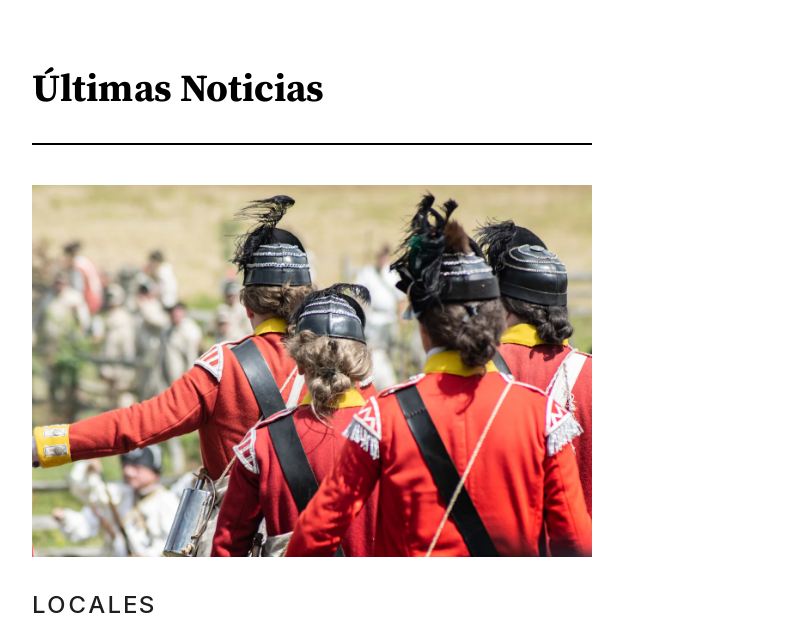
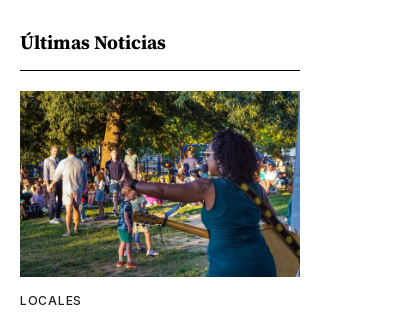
- [image]
+ [image]
